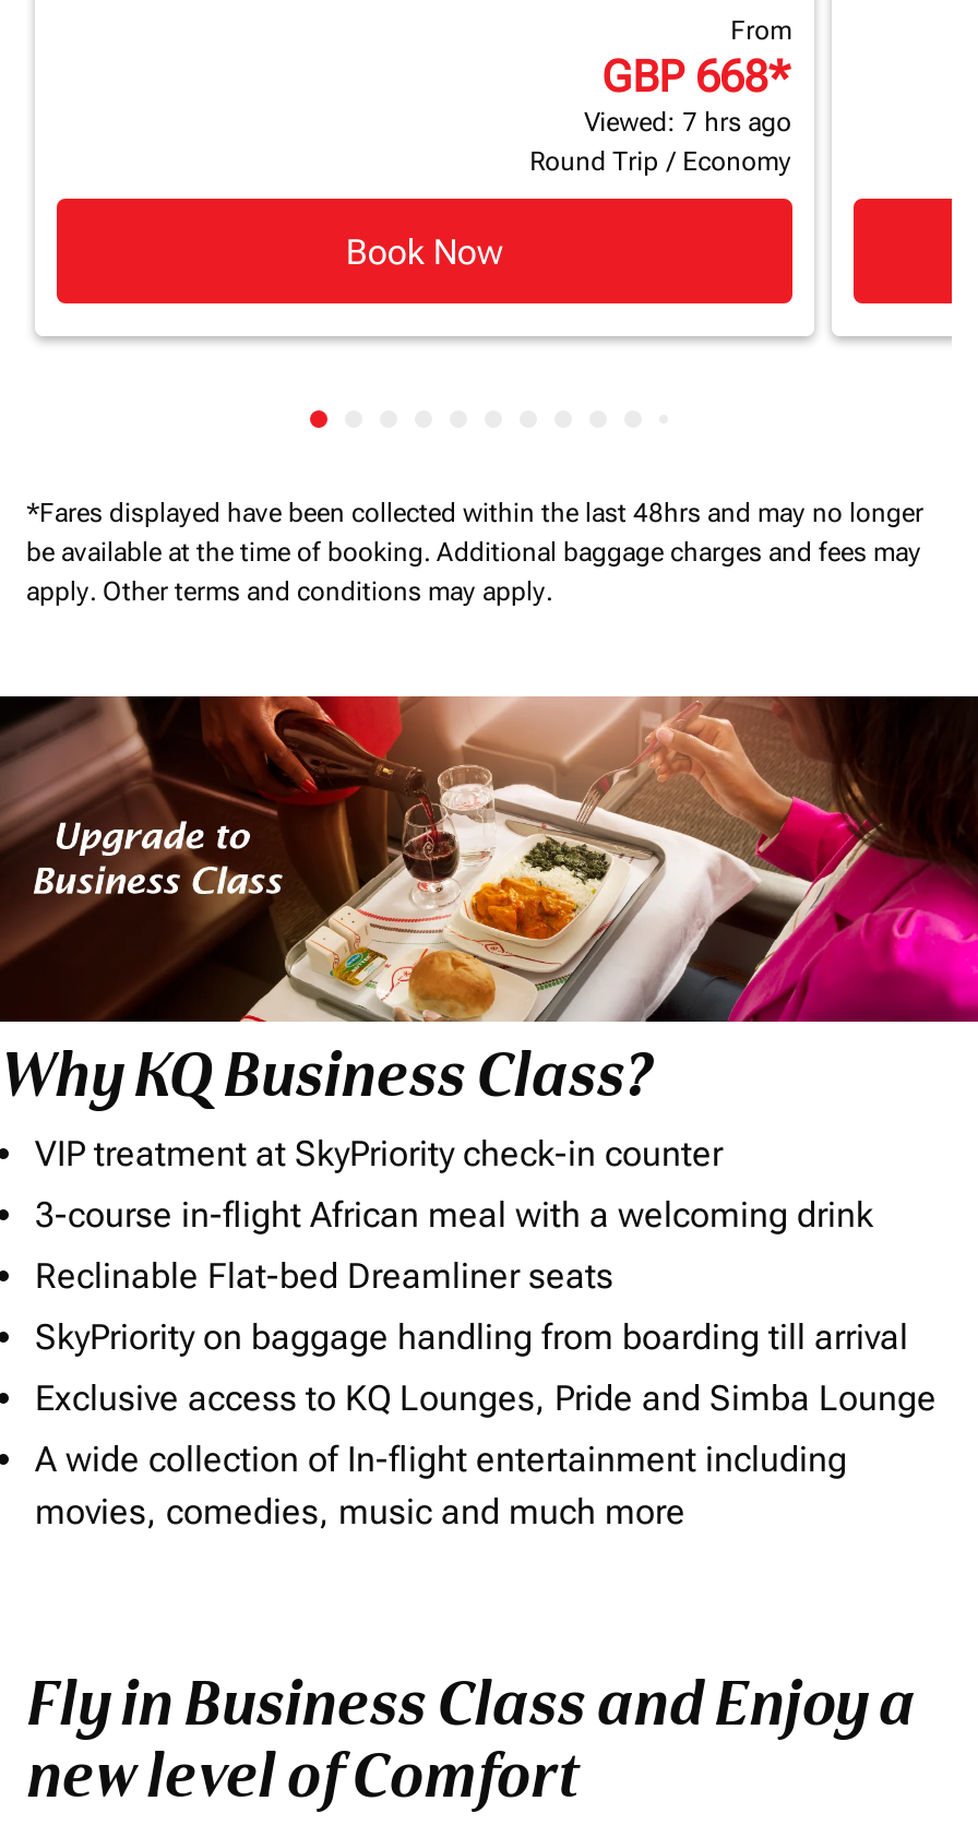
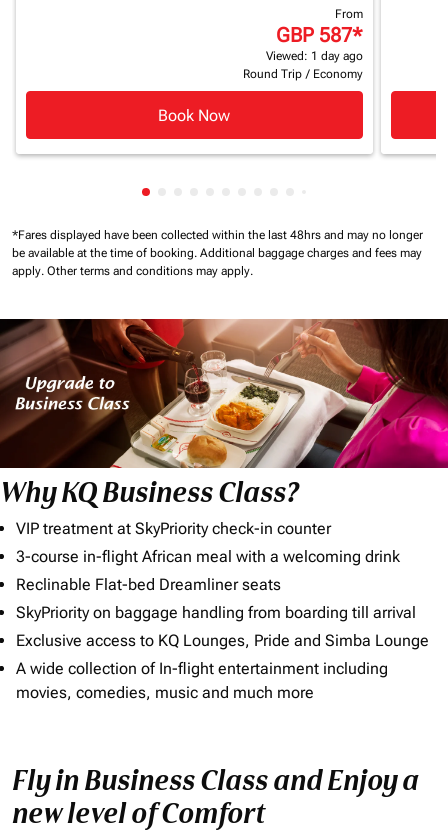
- GBP 668*
+ GBP 587*

- Viewed: 7 hrs ago
+ Viewed: 1 day ago
